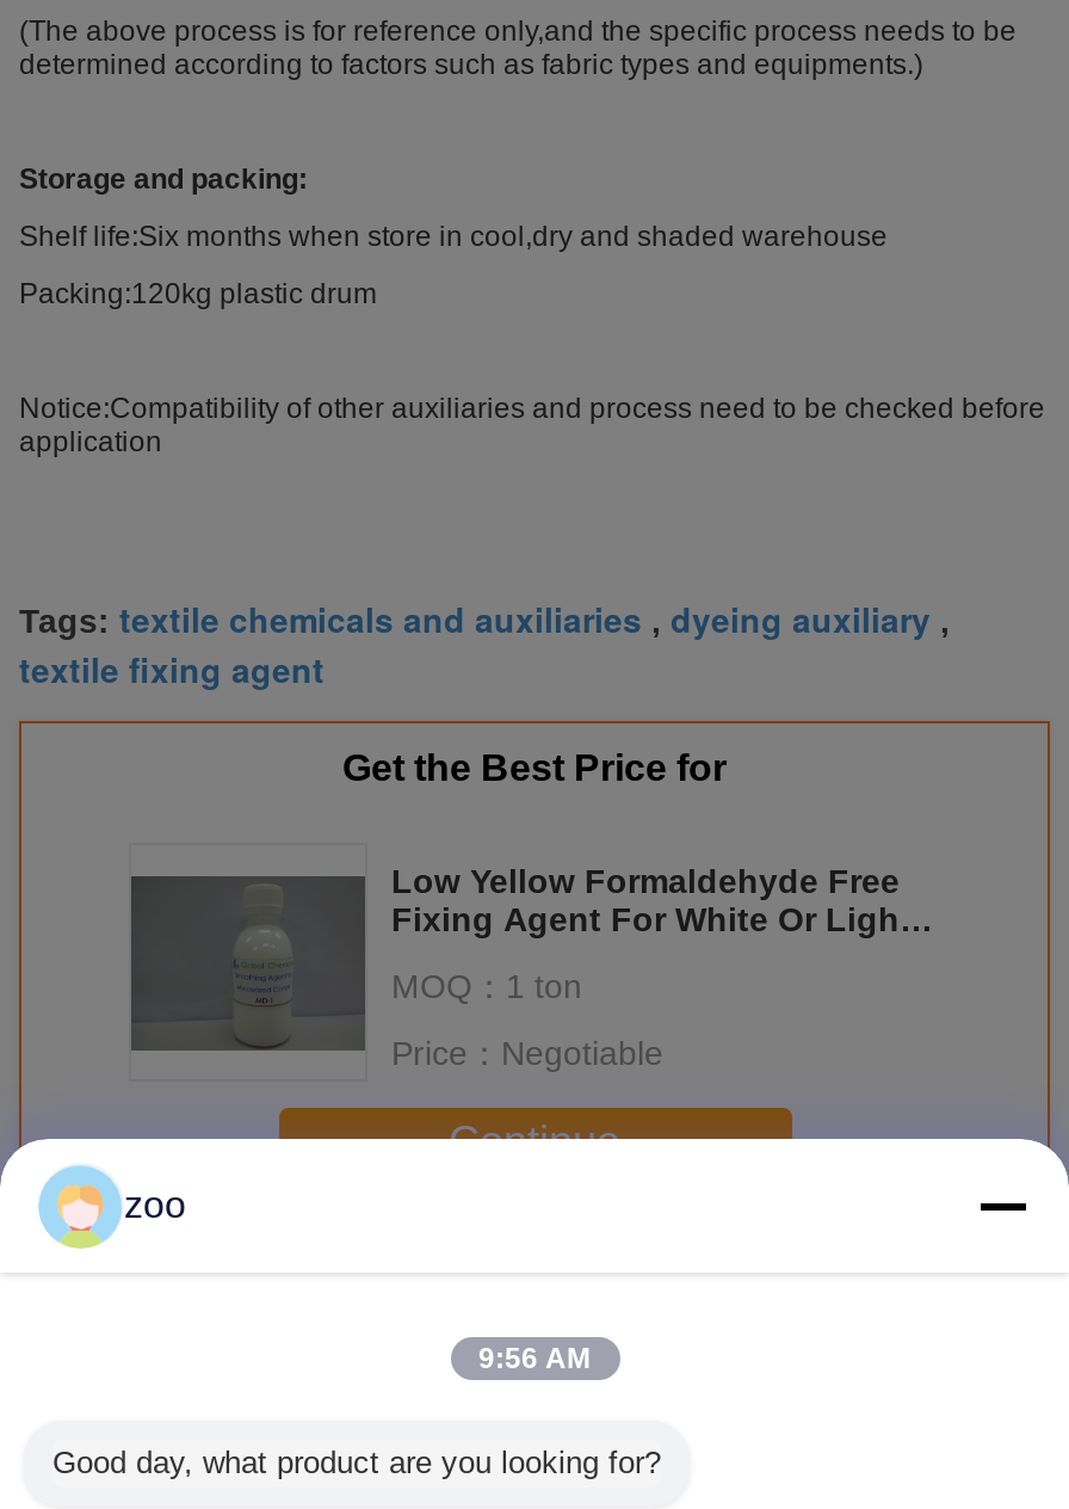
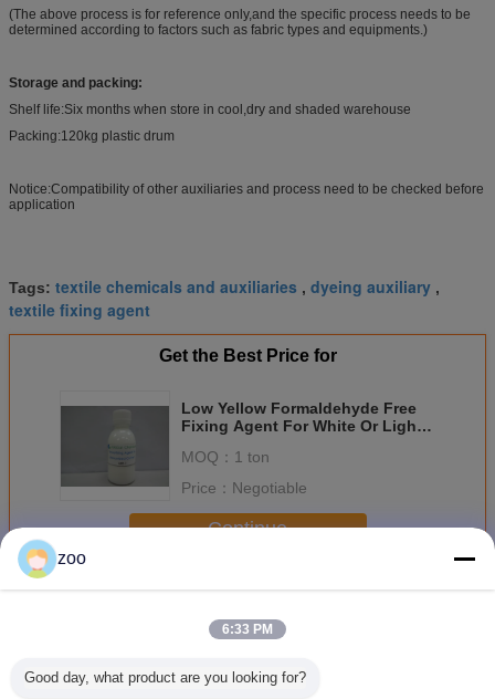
- 9:56 AM
+ 6:33 PM
